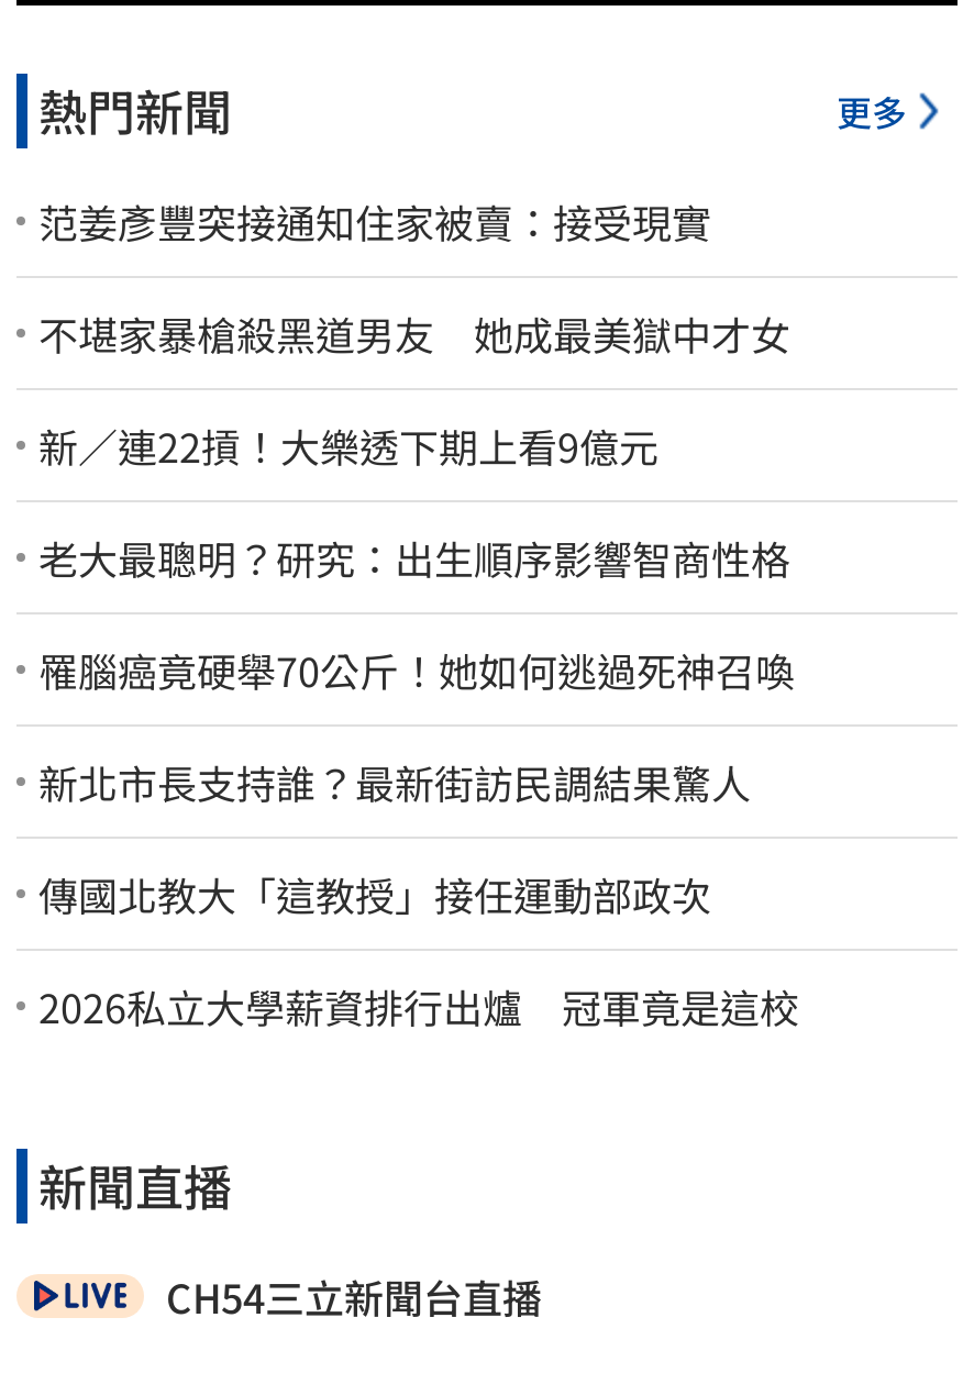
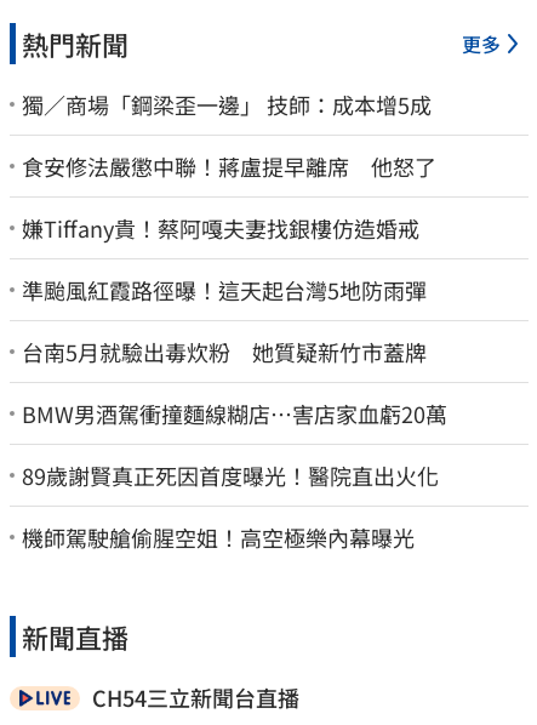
- 范姜彥豐突接通知住家被賣：接受現實
+ 獨／商場「鋼梁歪一邊」 技師：成本增5成

- 不堪家暴槍殺黑道男友 她成最美獄中才女
+ 食安修法嚴懲中聯！蔣盧提早離席 他怒了

- 新／連22摃！大樂透下期上看9億元
+ 嫌Tiffany貴！蔡阿嘎夫妻找銀樓仿造婚戒

- 老大最聰明？研究：出生順序影響智商性格
+ 準颱風紅霞路徑曝！這天起台灣5地防雨彈

- 罹腦癌竟硬舉70公斤！她如何逃過死神召喚
+ 台南5月就驗出毒炊粉 她質疑新竹市蓋牌

- 新北市長支持誰？最新街訪民調結果驚人
+ BMW男酒駕衝撞麵線糊店…害店家血虧20萬

- 傳國北教大「這教授」接任運動部政次
+ 89歲謝賢真正死因首度曝光！醫院直出火化

- 2026私立大學薪資排行出爐 冠軍竟是這校
+ 機師駕駛艙偷腥空姐！高空極樂內幕曝光
